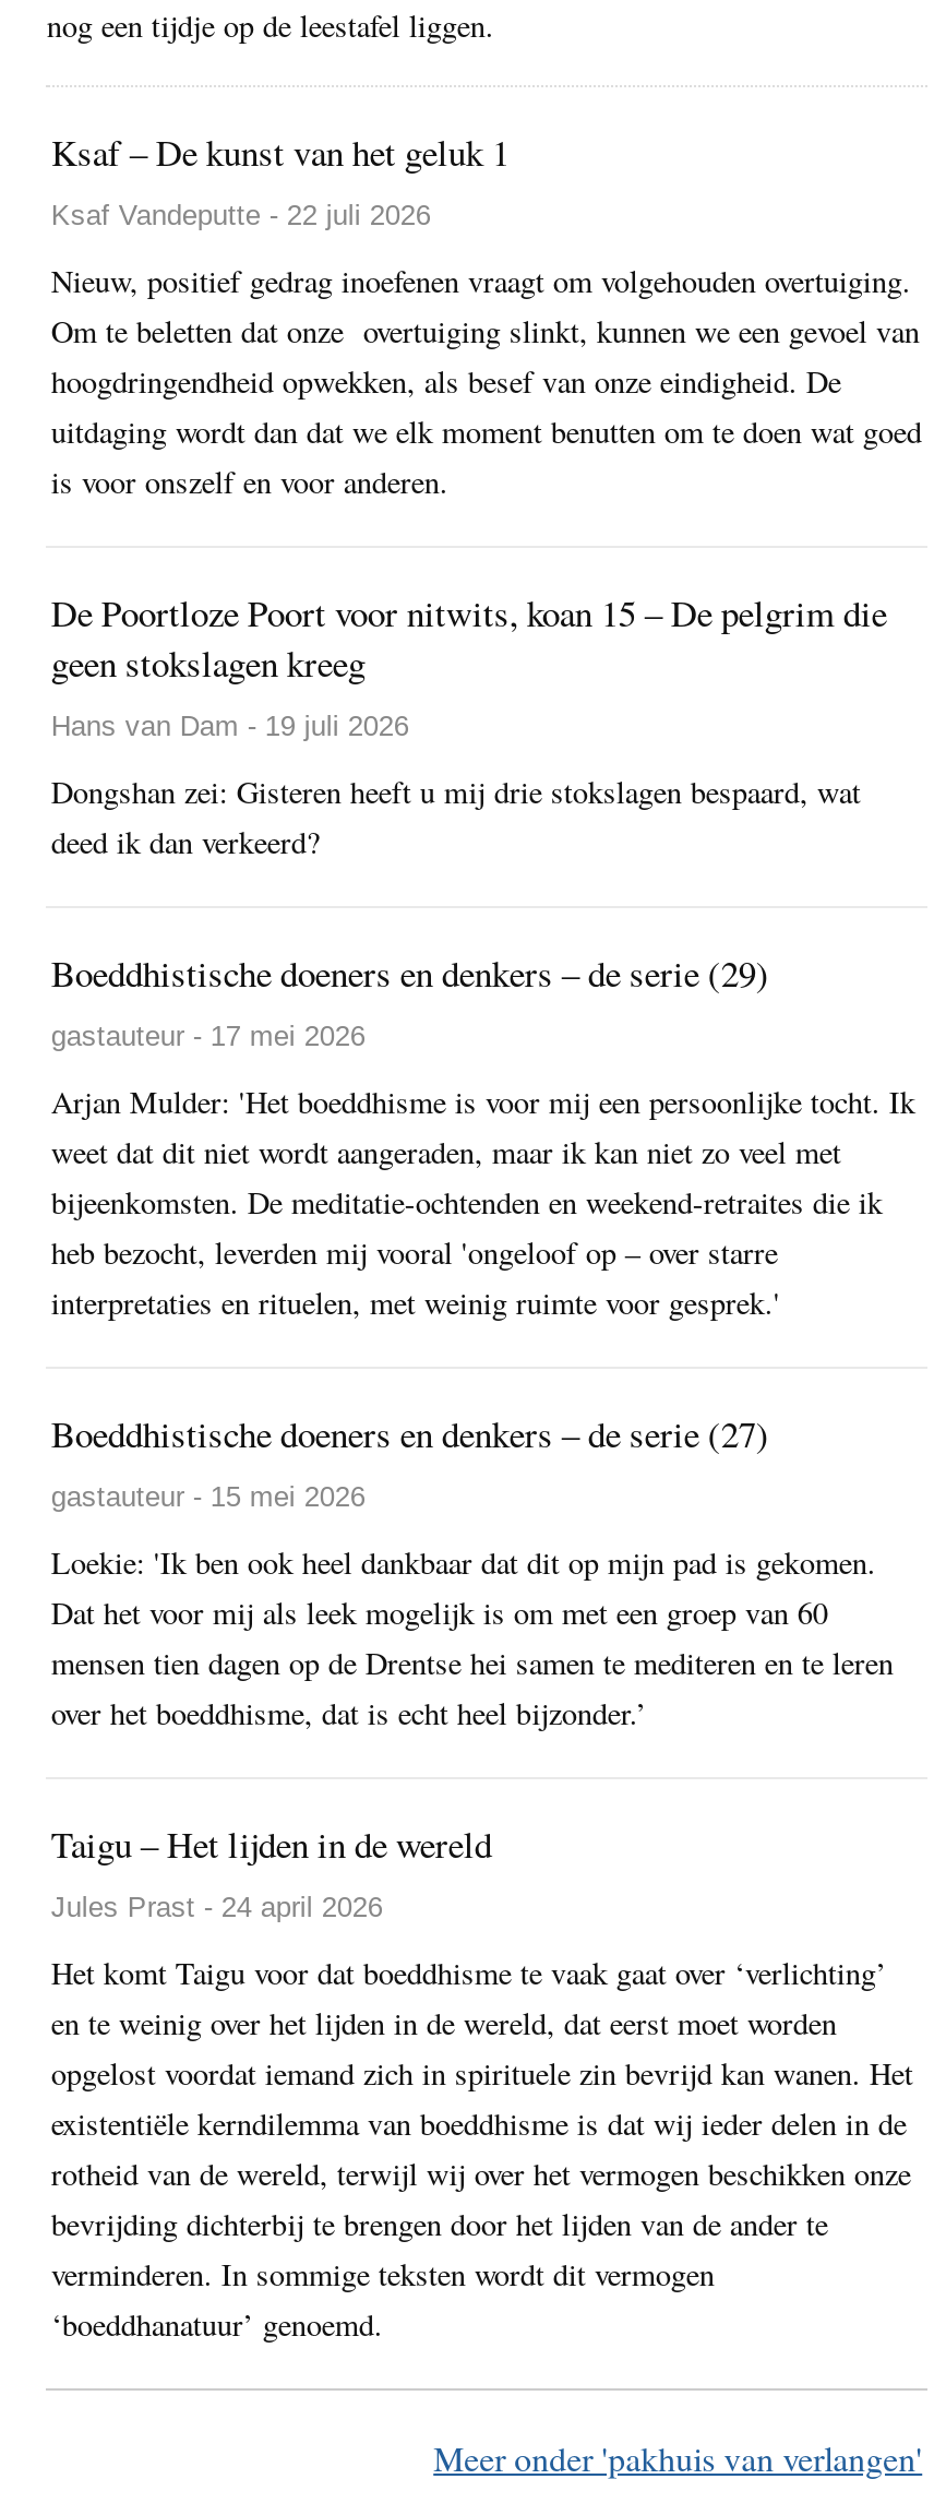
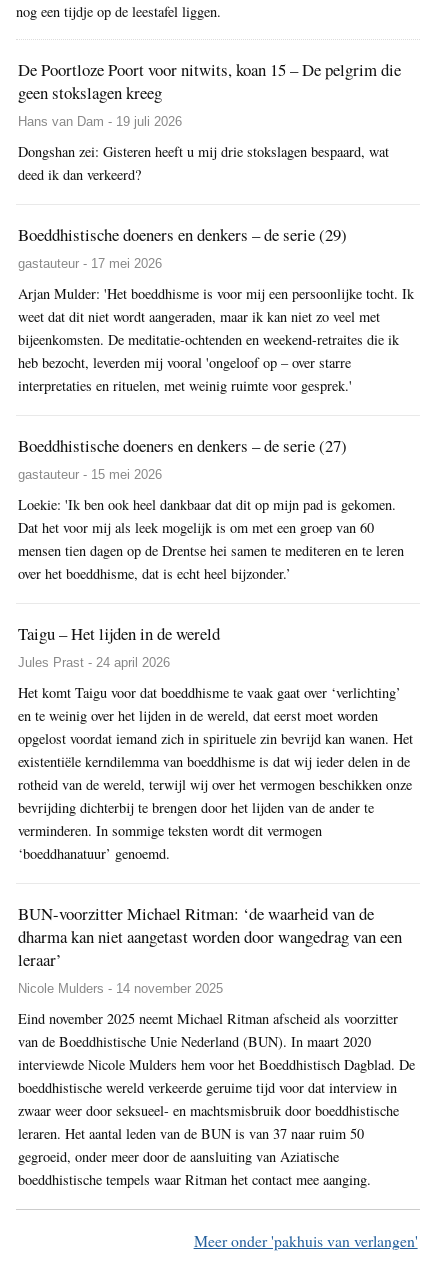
- Ksaf – De kunst van het geluk 1
- Ksaf Vandeputte - 22 juli 2026
- Nieuw, positief gedrag inoefenen vraagt om volgehouden overtuiging.
- Om te beletten dat onze overtuiging slinkt, kunnen we een gevoel van
- hoogdringendheid opwekken, als besef van onze eindigheid. De
- uitdaging wordt dan dat we elk moment benutten om te doen wat goed
- is voor onszelf en voor anderen.

moved up: De Poortloze Poort voor nitwits, koan 15 – De pelgrim die | geen stokslagen kreeg | Hans van Dam - 19 juli 2026 | ... | verminderen. In sommige teksten wordt dit vermogen | ‘boeddhanatuur’ genoemd.

+ BUN-voorzitter Michael Ritman: ‘de waarheid van de
+ dharma kan niet aangetast worden door wangedrag van een
+ leraar’
+ Nicole Mulders - 14 november 2025
+ Eind november 2025 neemt Michael Ritman afscheid als voorzitter
+ van de Boeddhistische Unie Nederland (BUN). In maart 2020
+ interviewde Nicole Mulders hem voor het Boeddhistisch Dagblad. De
+ boeddhistische wereld verkeerde geruime tijd voor dat interview in
+ zwaar weer door seksueel- en machtsmisbruik door boeddhistische
+ leraren. Het aantal leden van de BUN is van 37 naar ruim 50
+ gegroeid, onder meer door de aansluiting van Aziatische
+ boeddhistische tempels waar Ritman het contact mee aanging.
